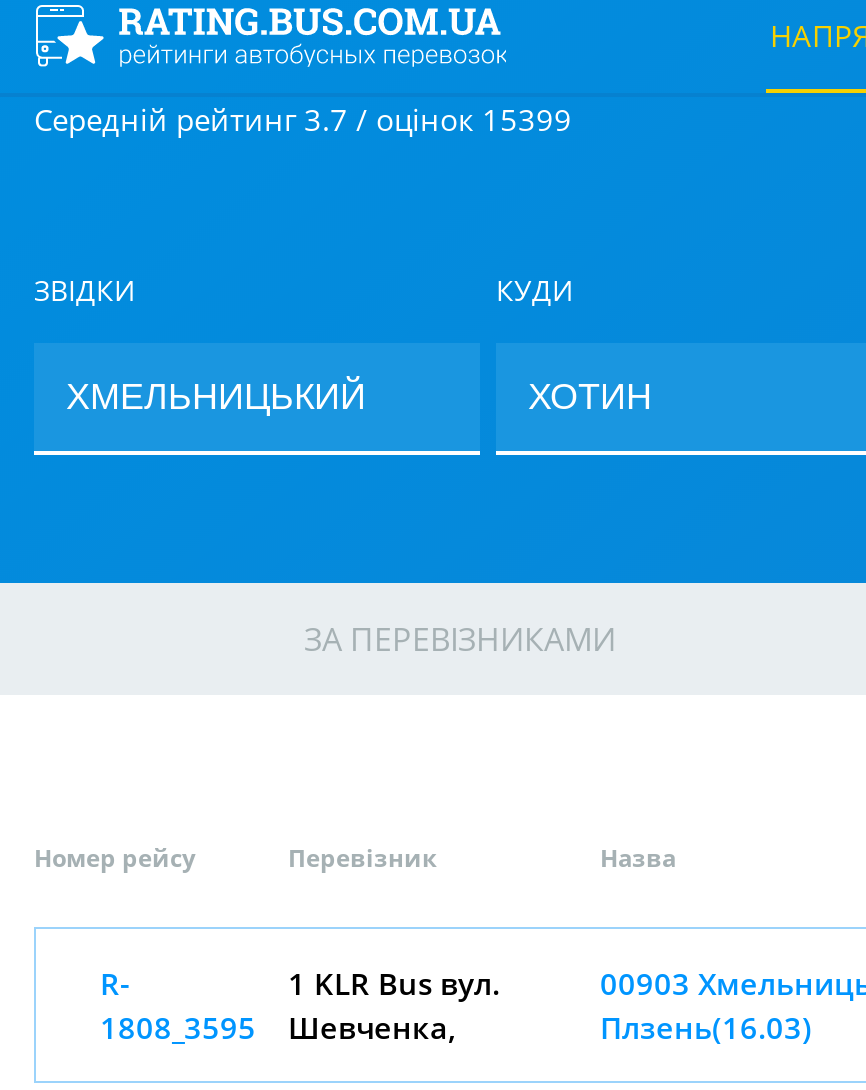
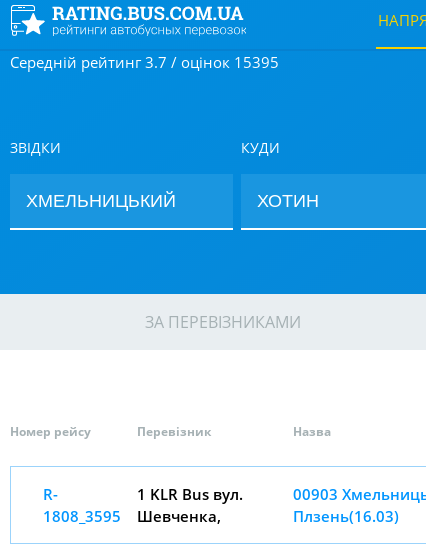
- Середній рейтинг 3.7 / оцінок 15399
+ Середній рейтинг 3.7 / оцінок 15395
